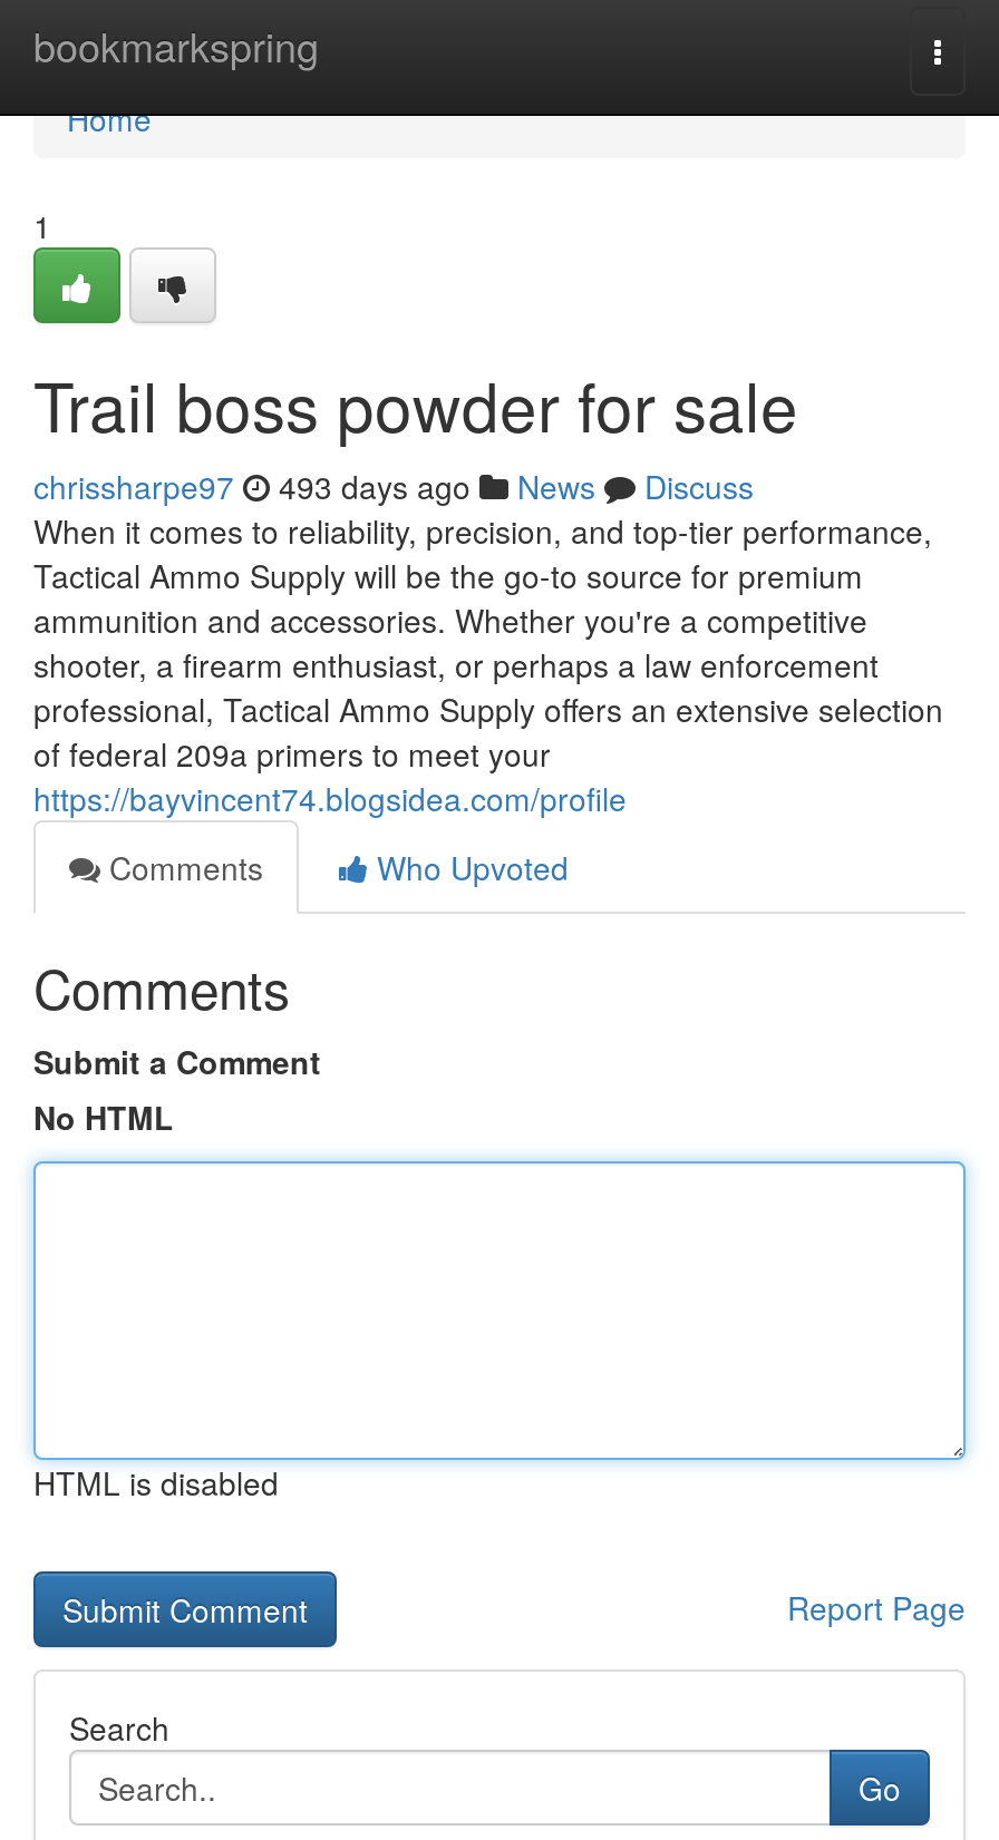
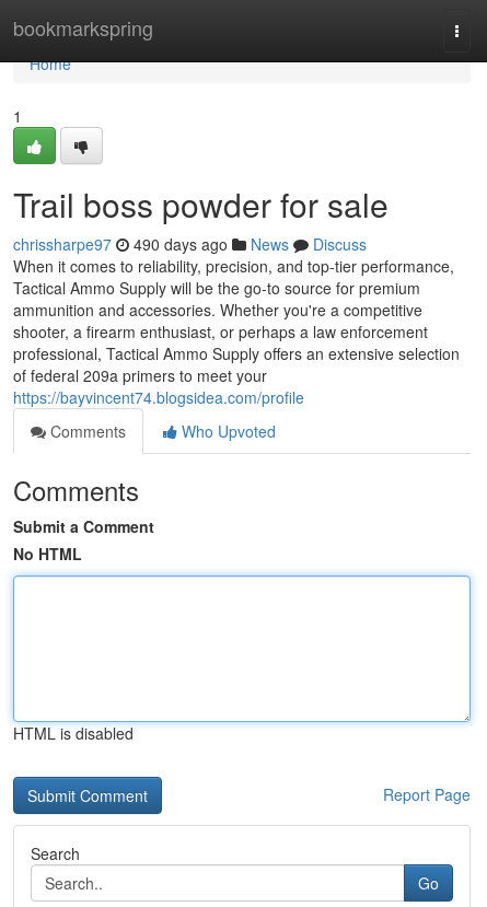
- chrissharpe97 493 days ago News Discuss
+ chrissharpe97 490 days ago News Discuss
